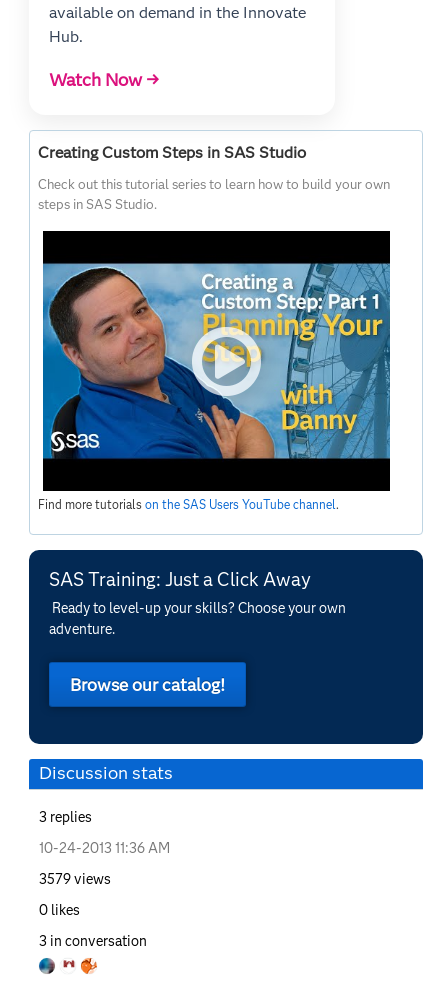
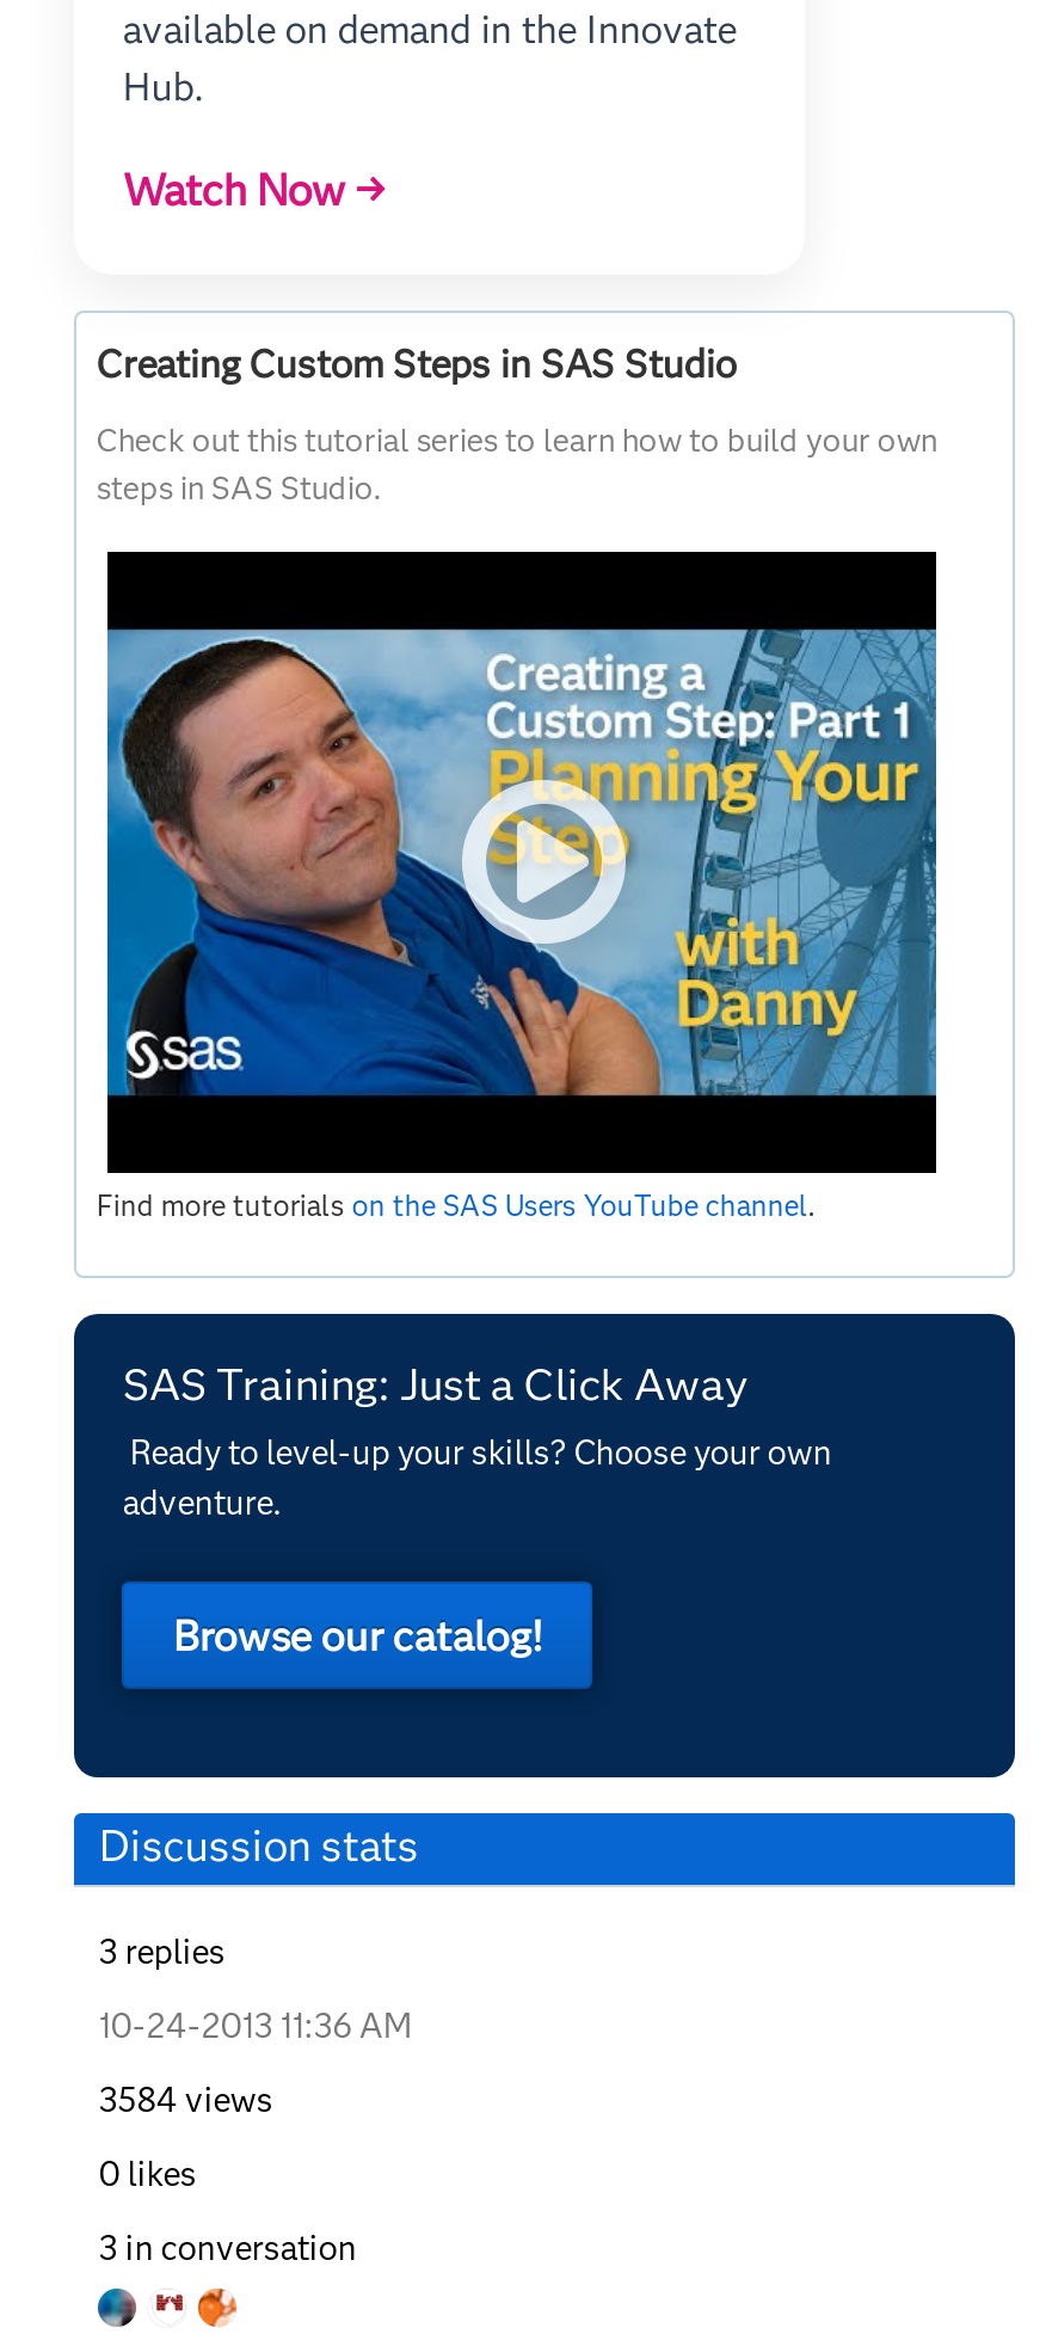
- 3579 views
+ 3584 views
